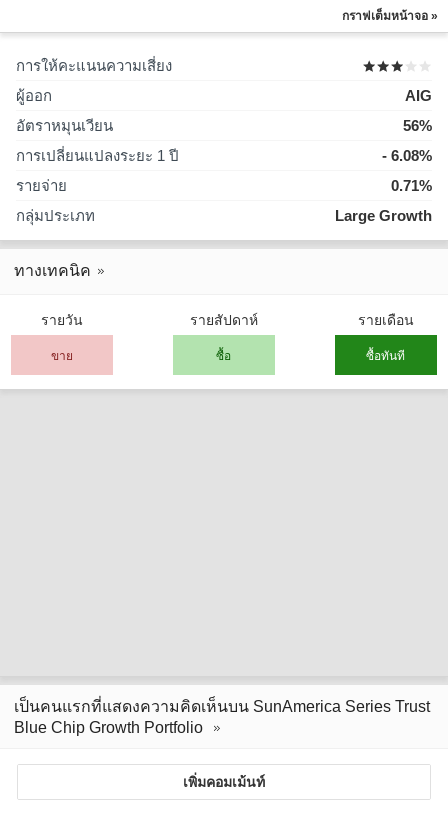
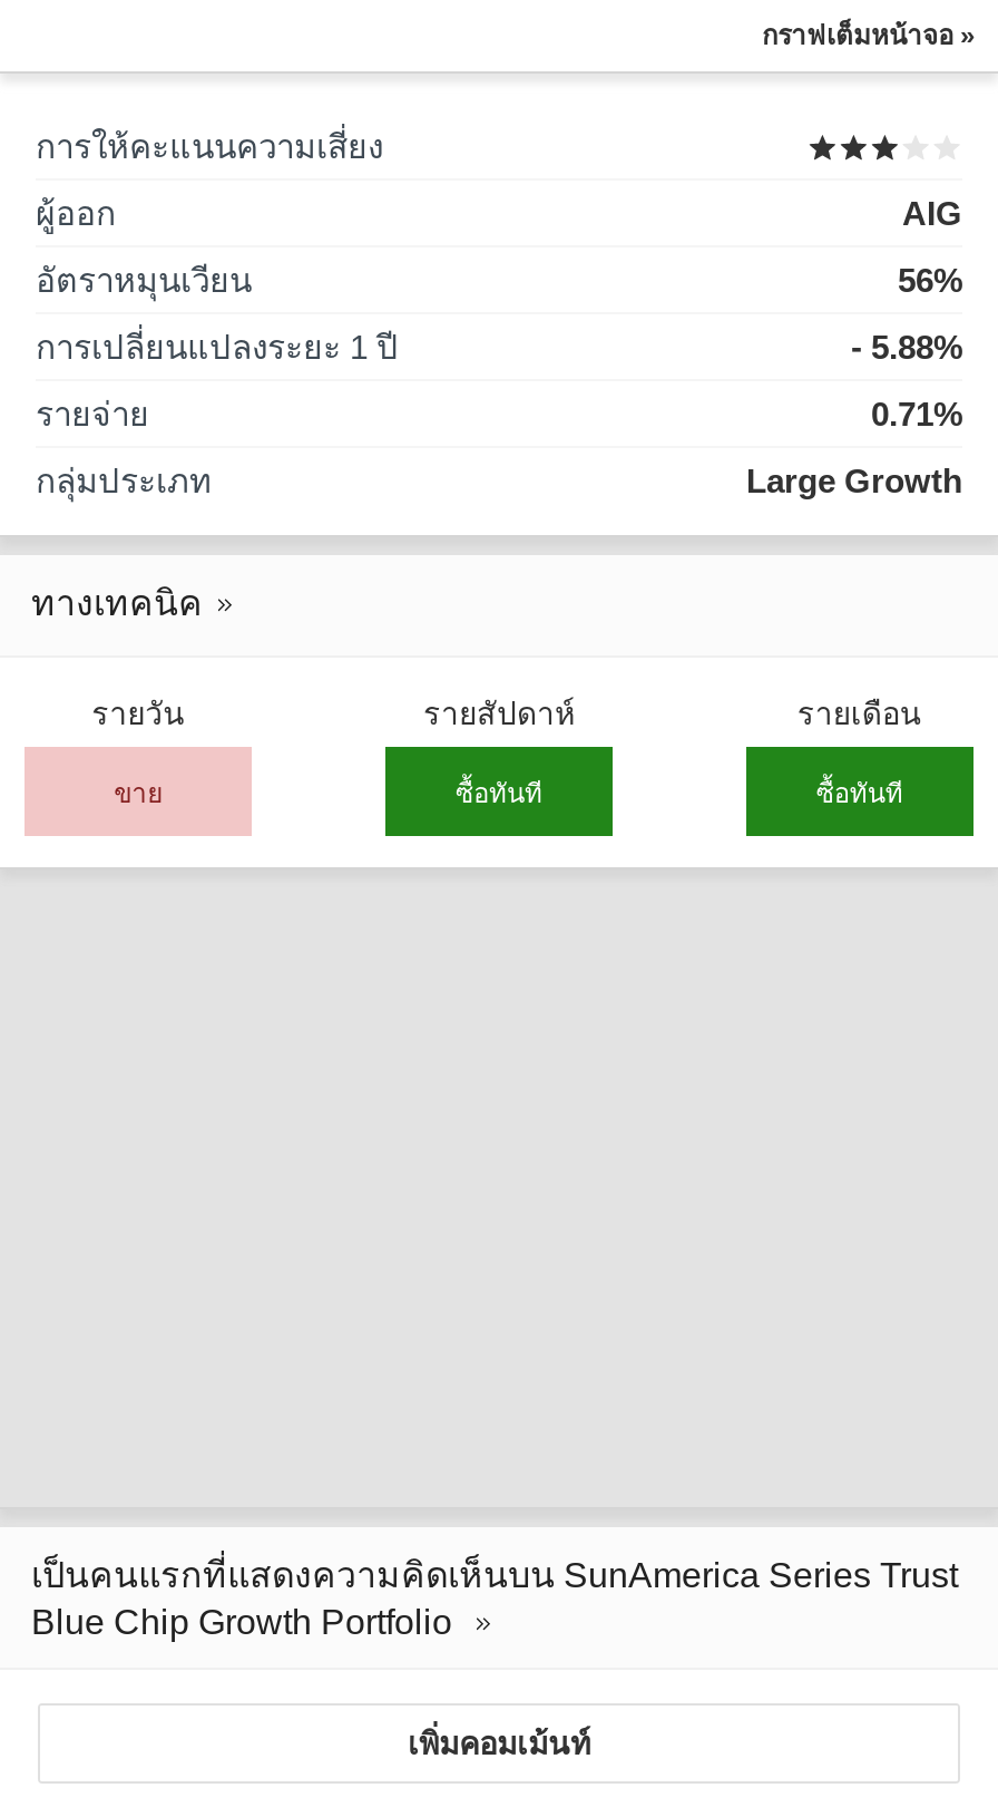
- - 6.08%
+ - 5.88%

- ซื้อ
+ ซื้อทันที
